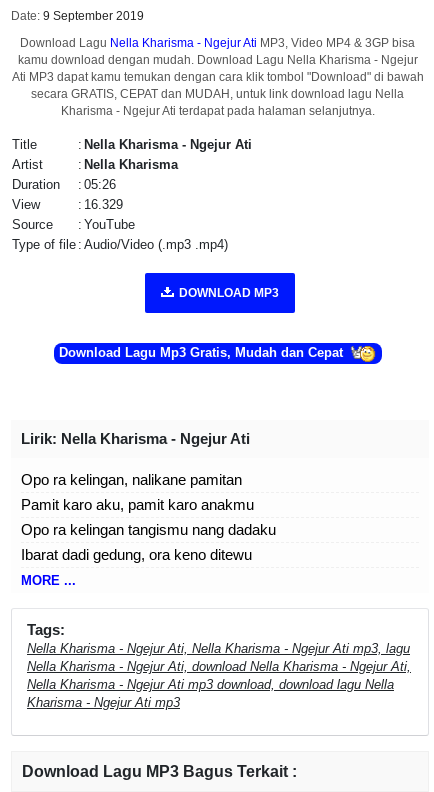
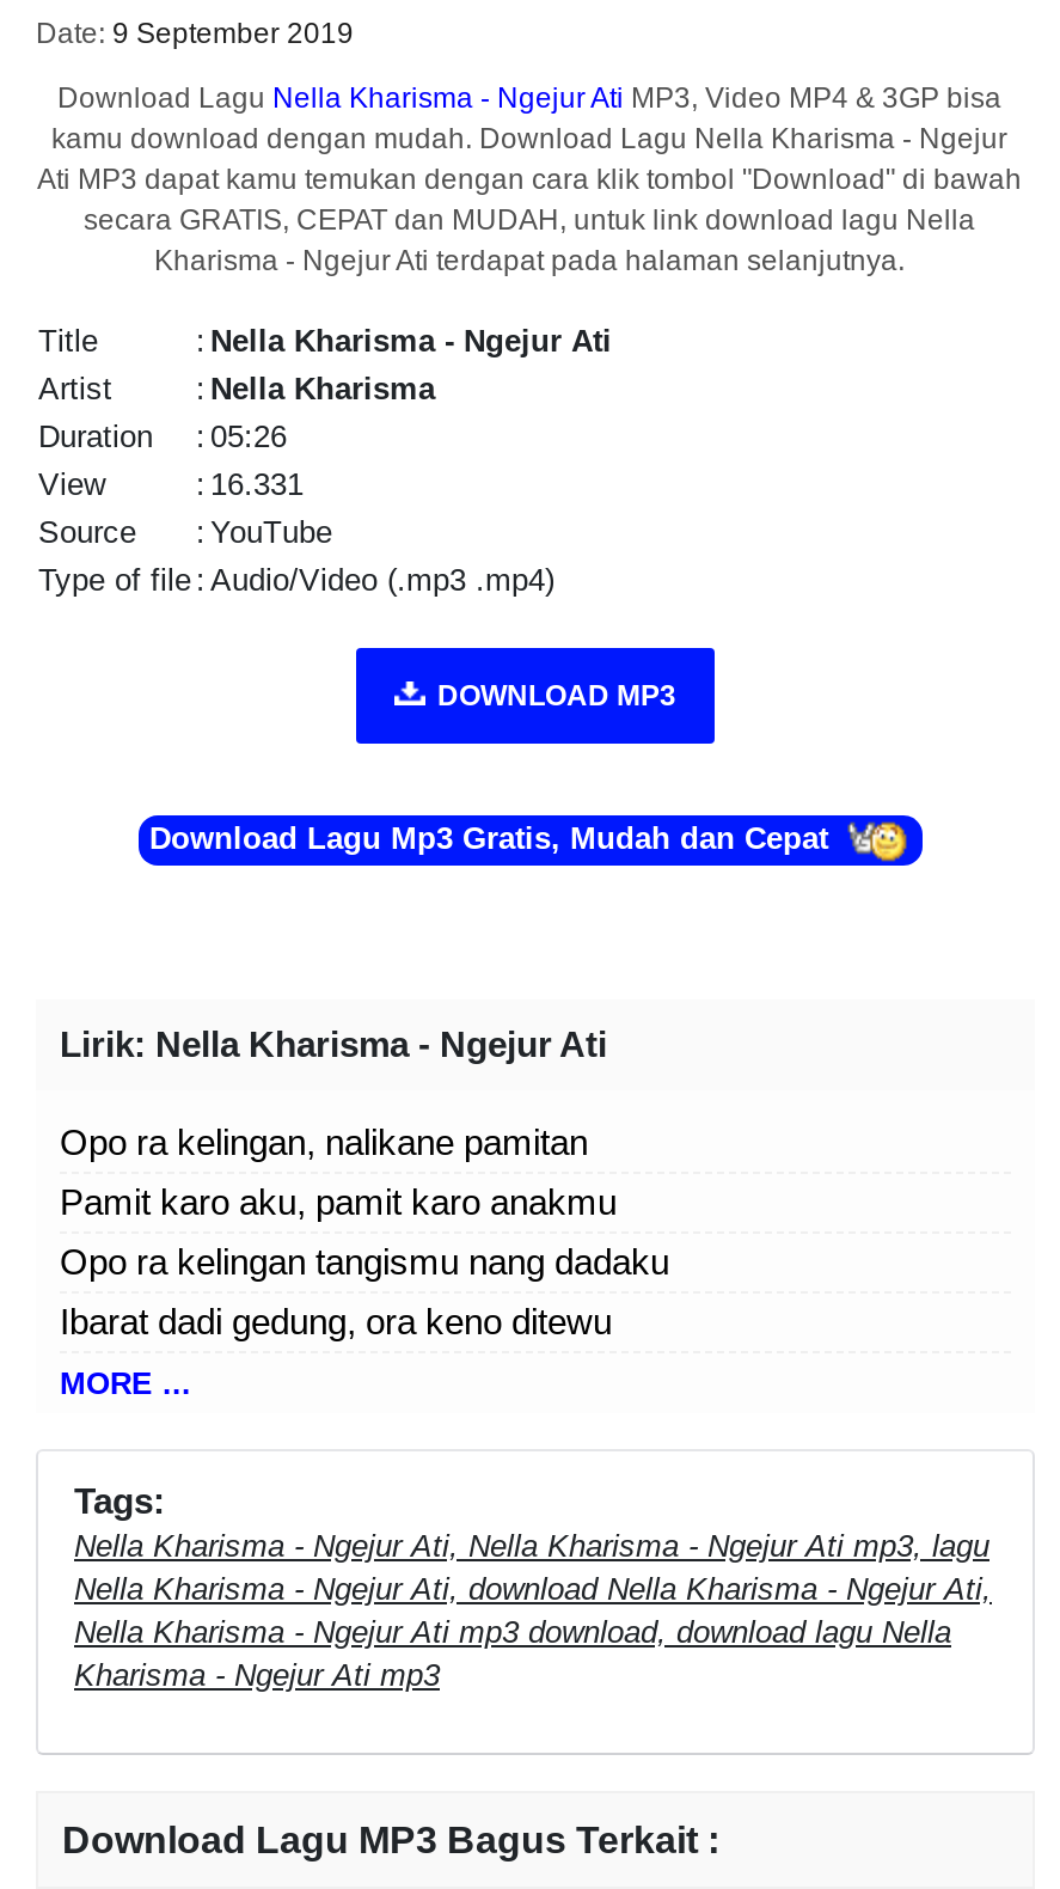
- : 16.329
+ : 16.331
